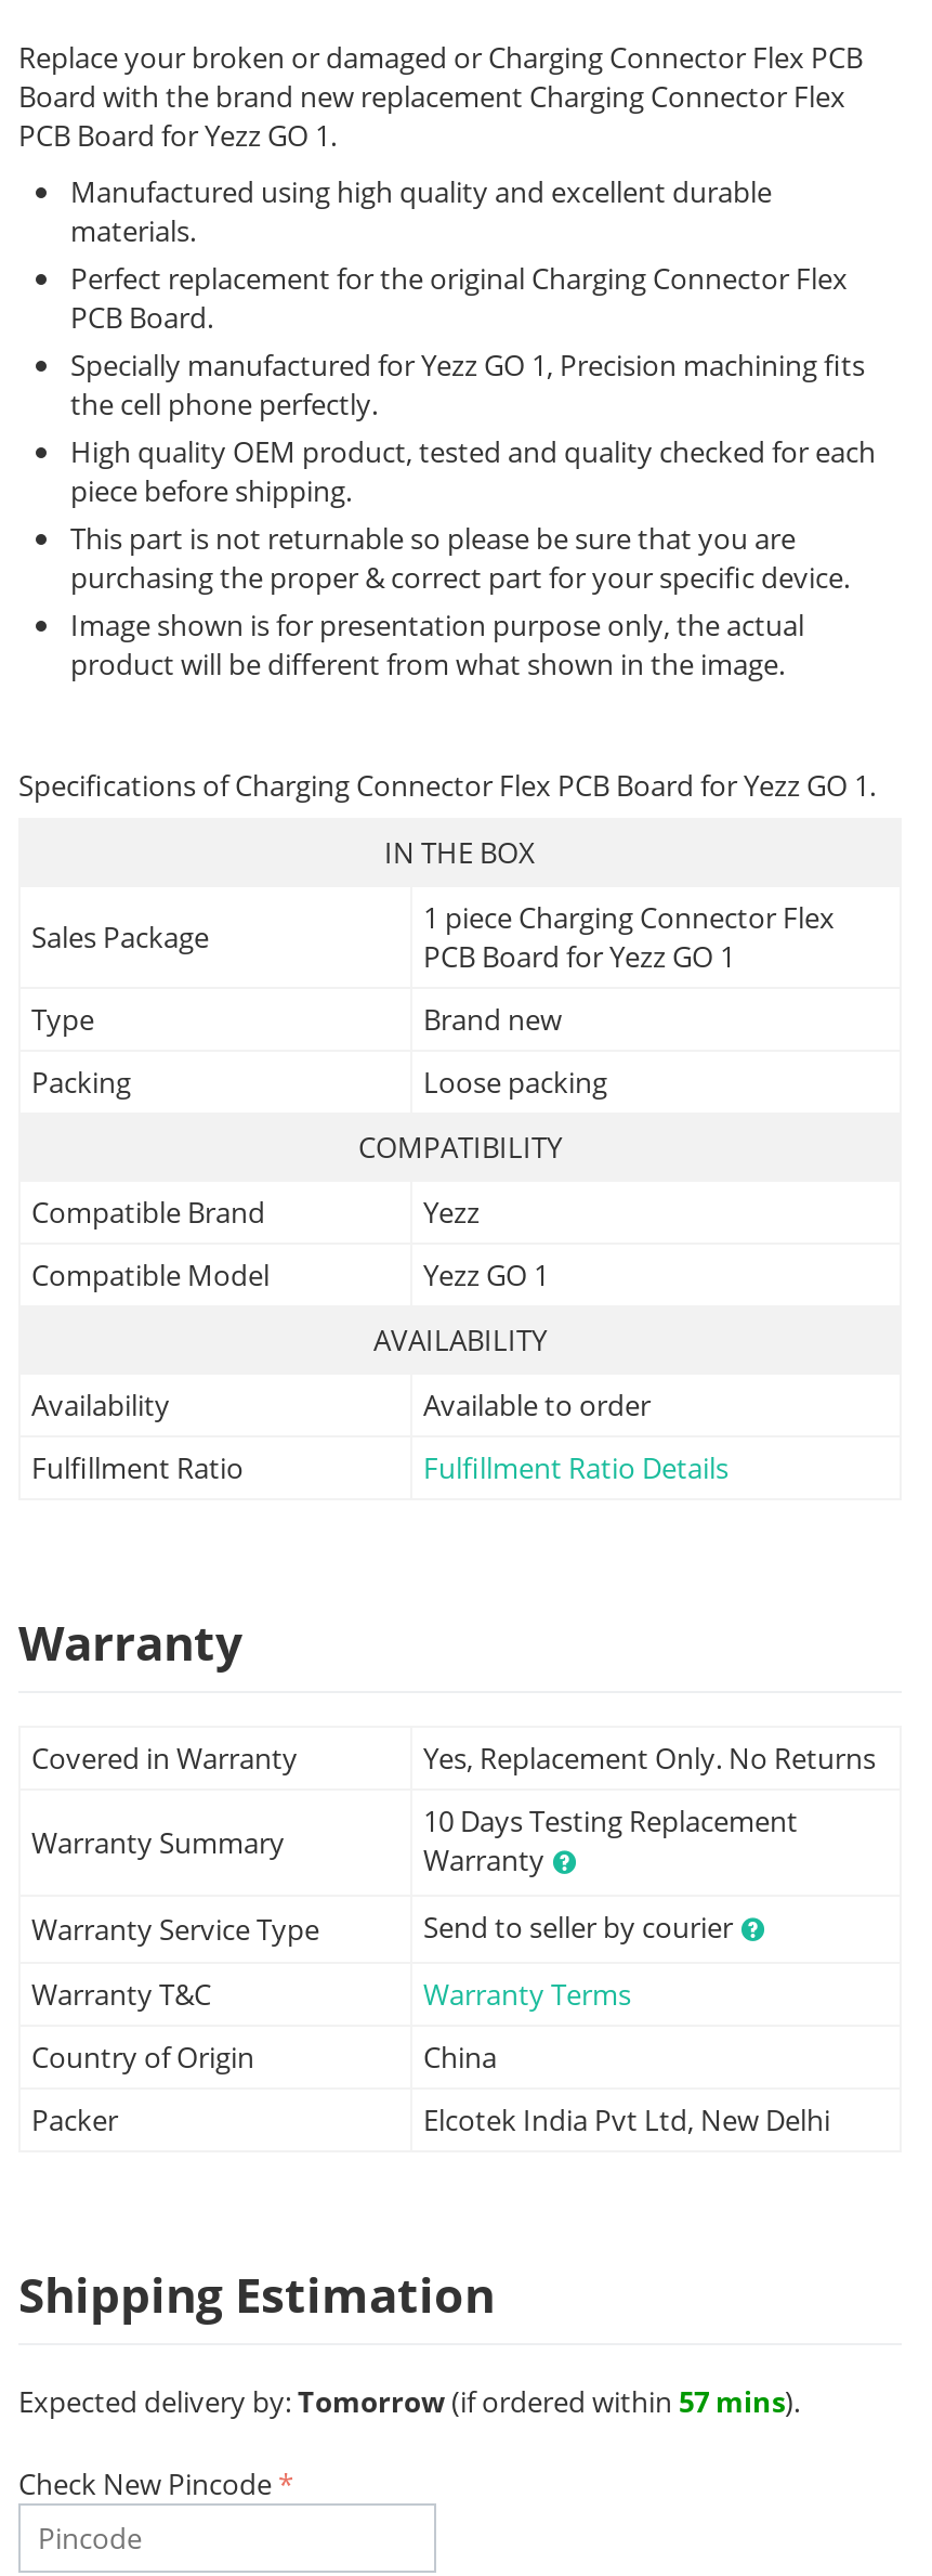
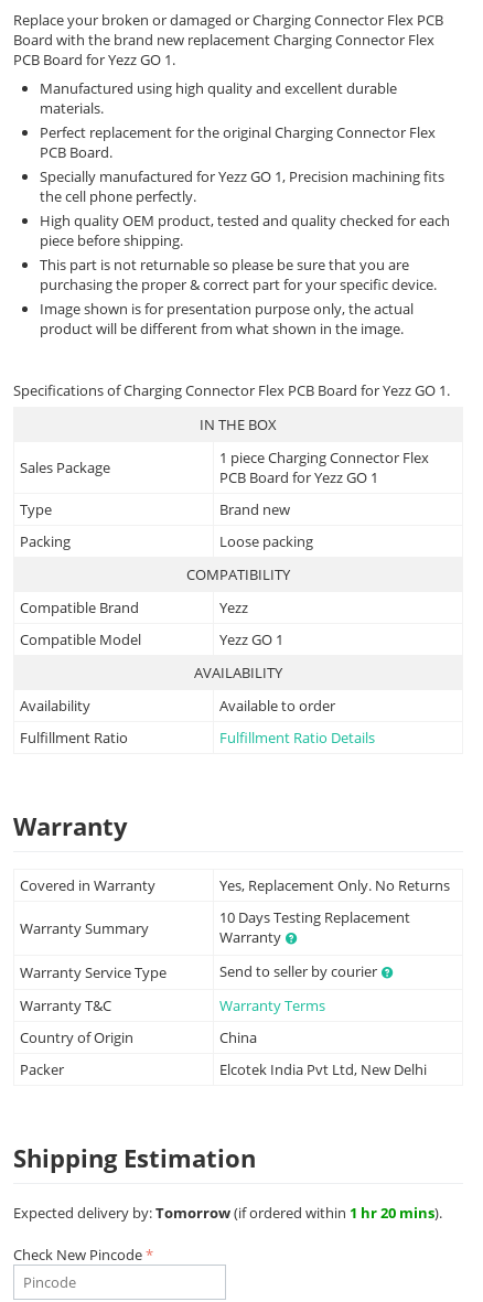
- Expected delivery by: Tomorrow (if ordered within 57 mins).
+ Expected delivery by: Tomorrow (if ordered within 1 hr 20 mins).
